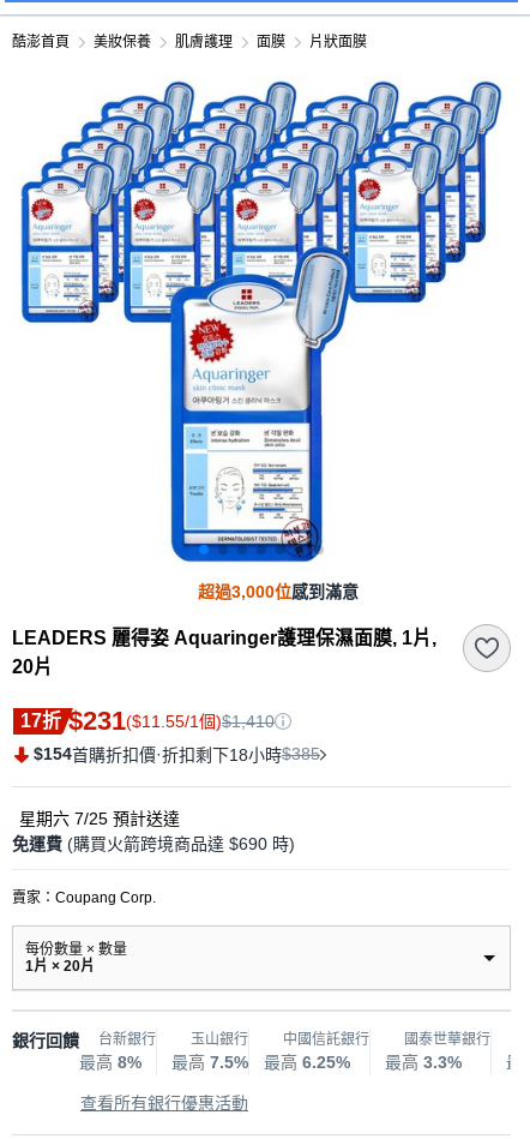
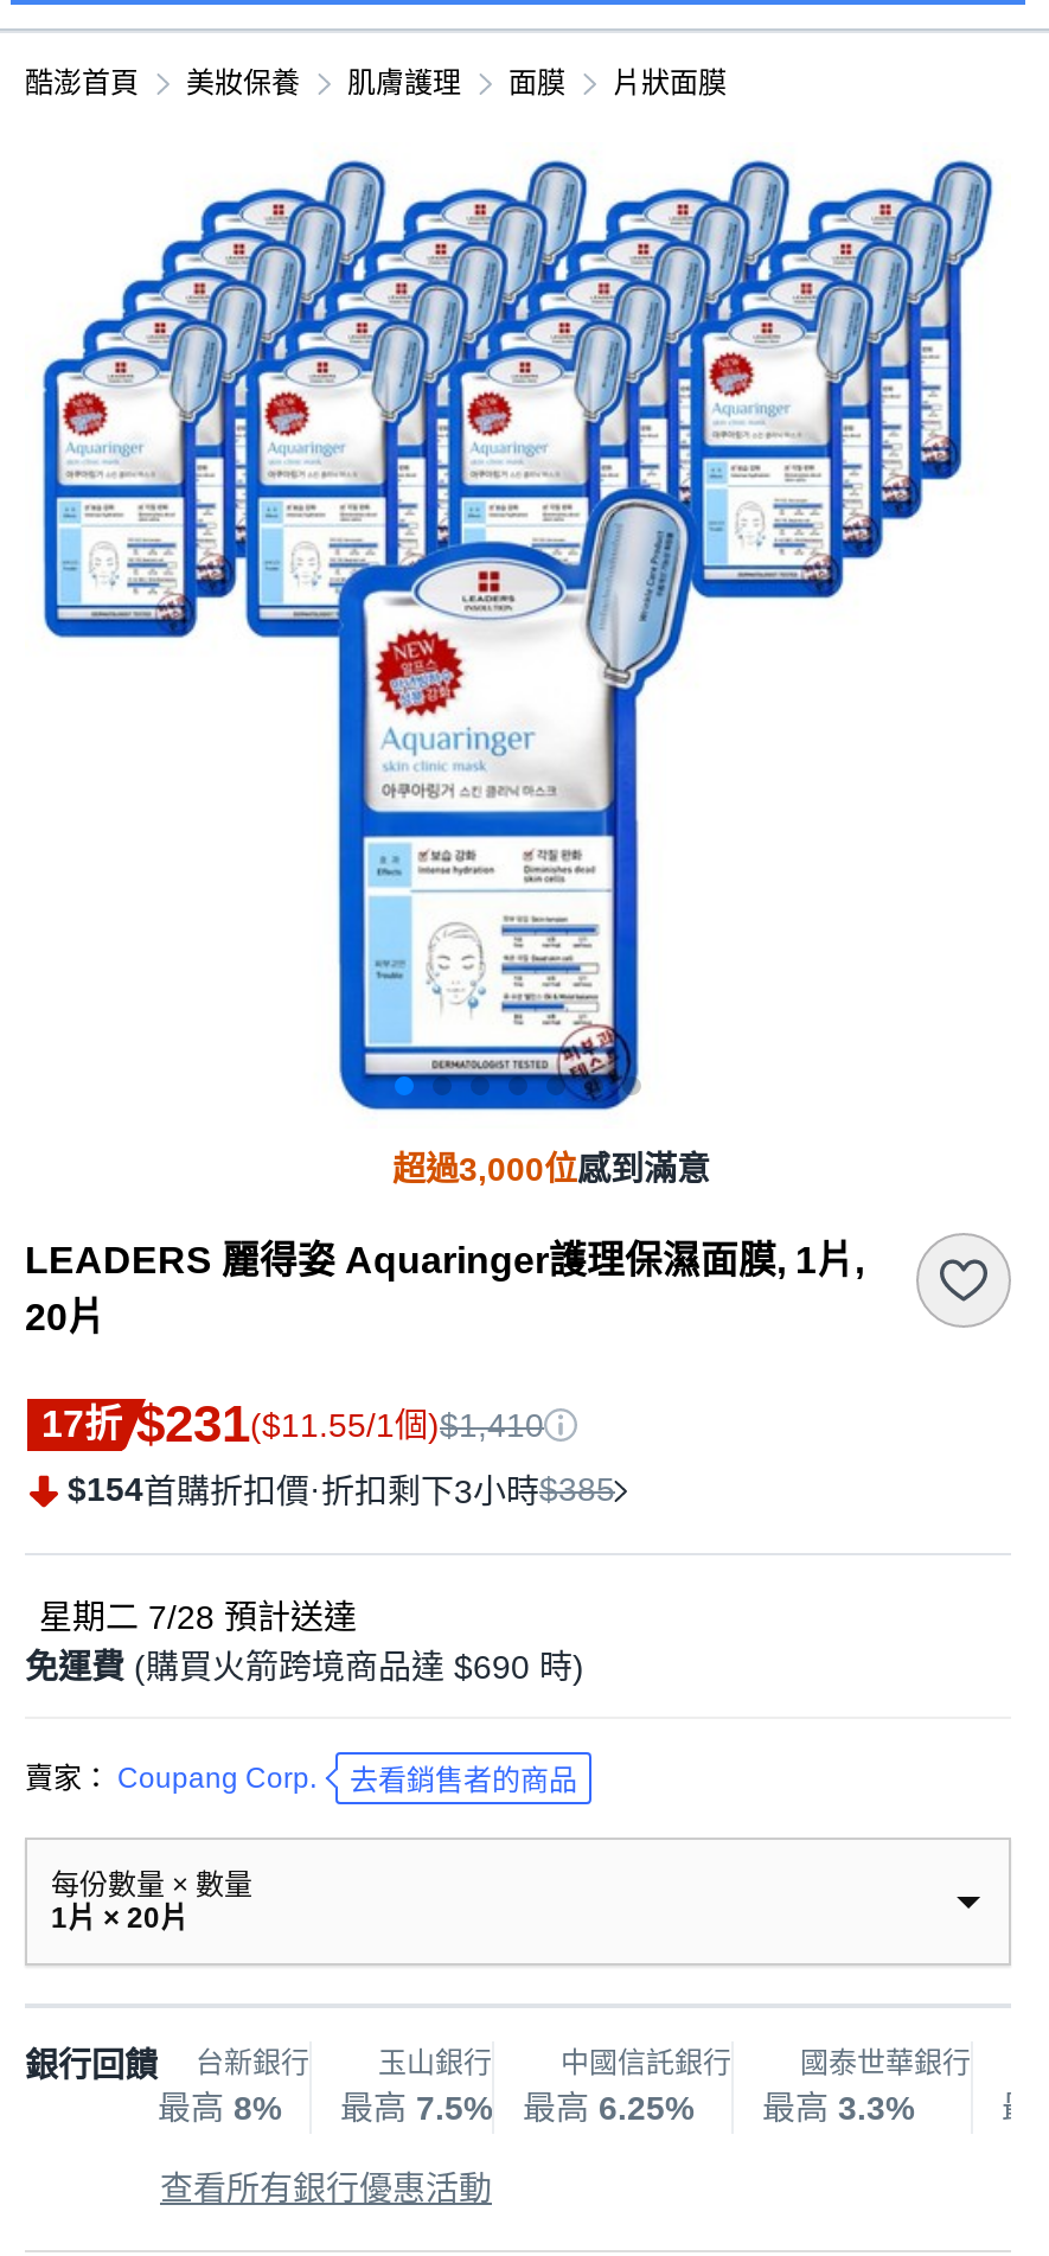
- $154首購折扣價·折扣剩下18小時$385
+ $154首購折扣價·折扣剩下3小時$385

- 星期六 7/25預計送達
+ 星期二 7/28預計送達

- 賣家：Coupang Corp.
+ 賣家： Coupang Corp.
+ 去看銷售者的商品
